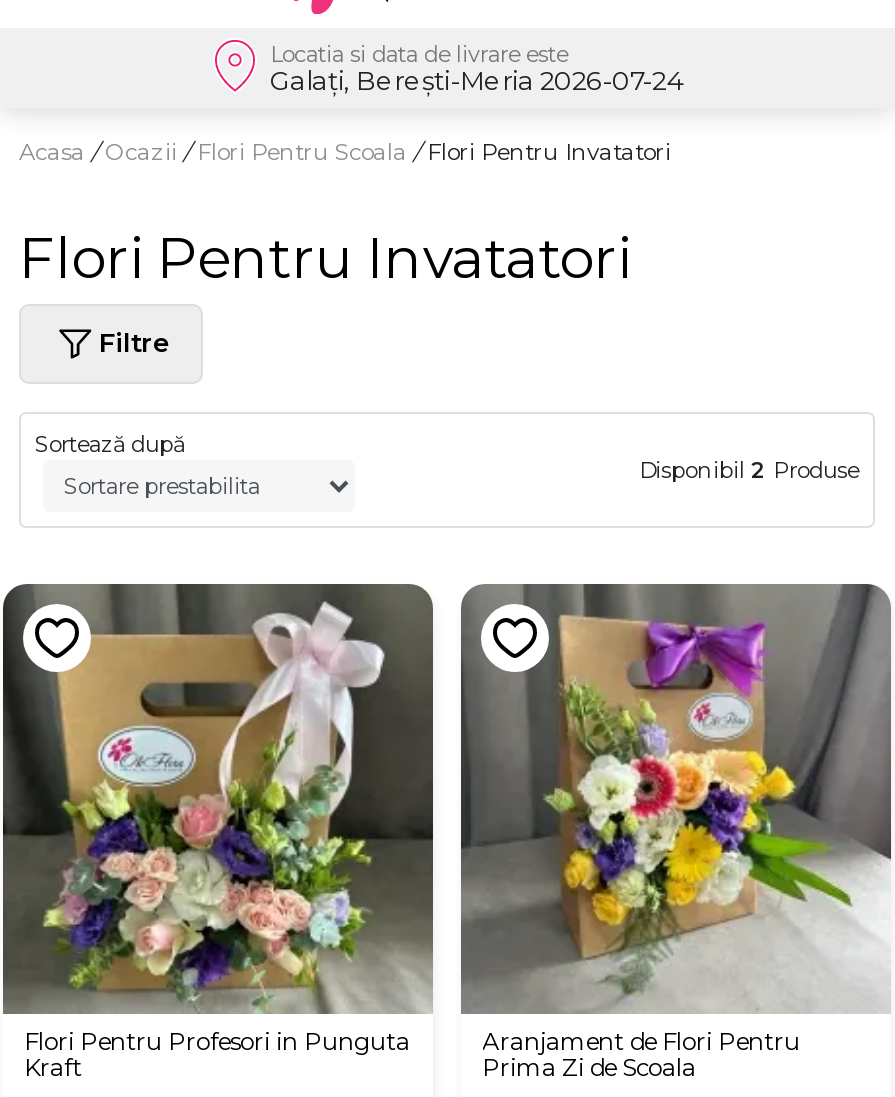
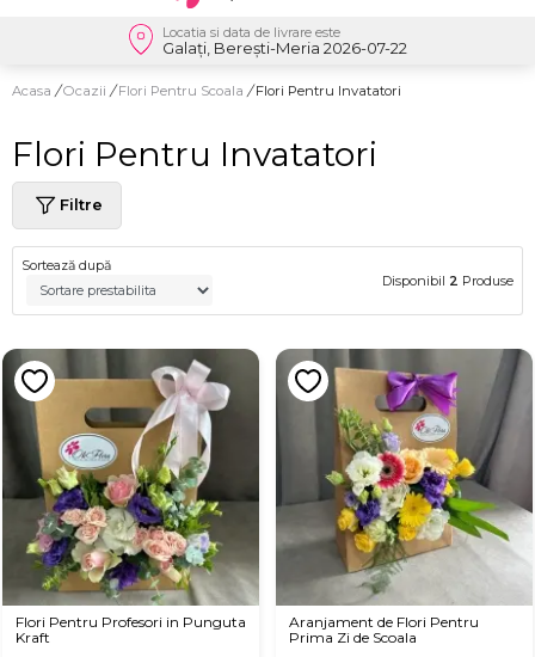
- Galați, Berești-Meria 2026-07-24
+ Galați, Berești-Meria 2026-07-22
